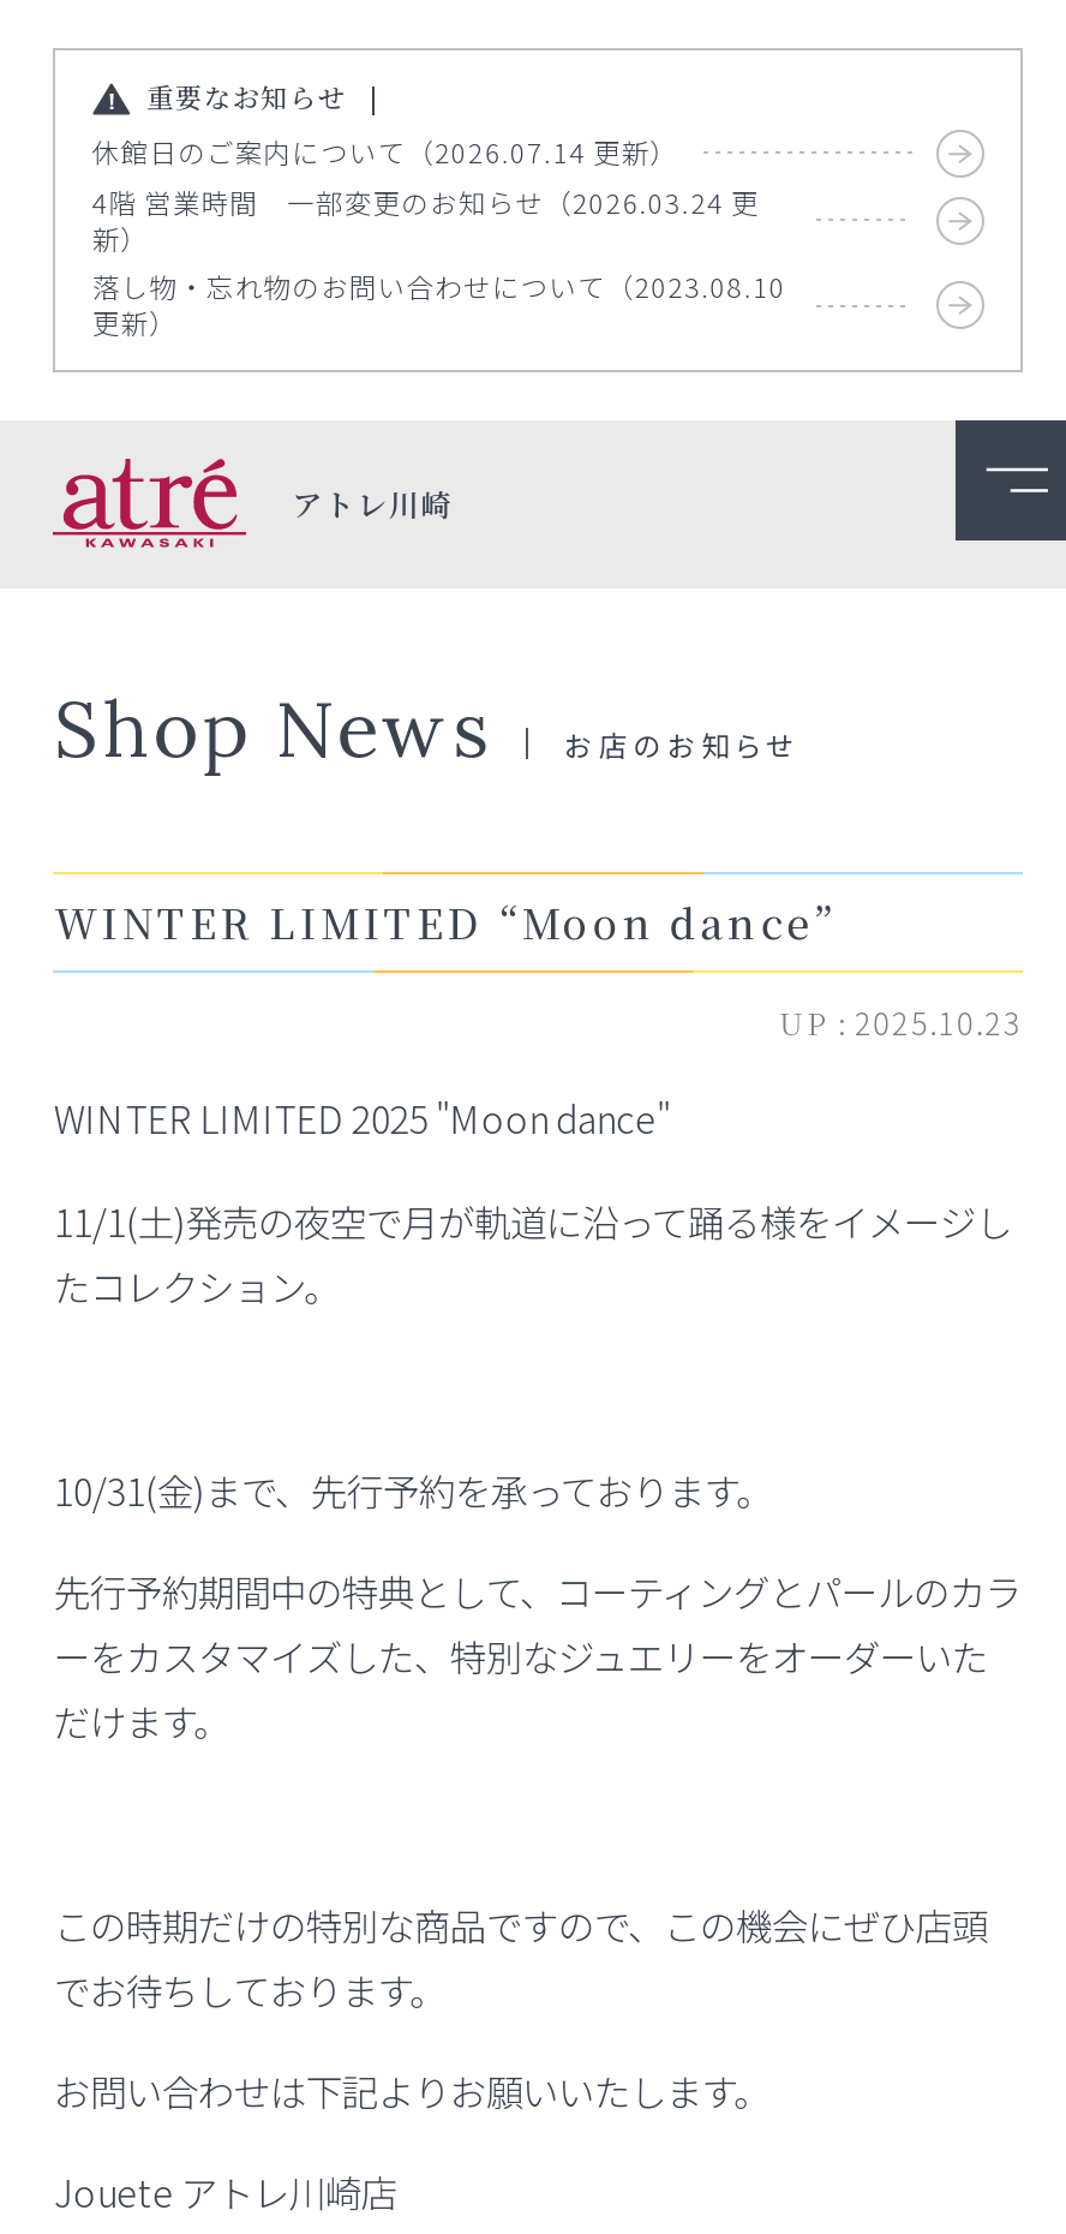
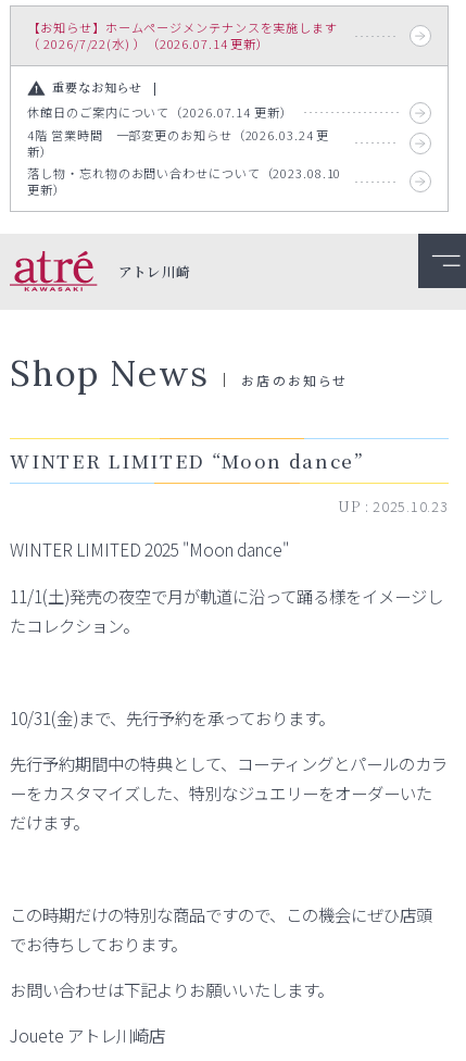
+ 【お知らせ】ホームページメンテナンスを実施します
+ （ 2026/7/22(水) ）（2026.07.14 更新）
